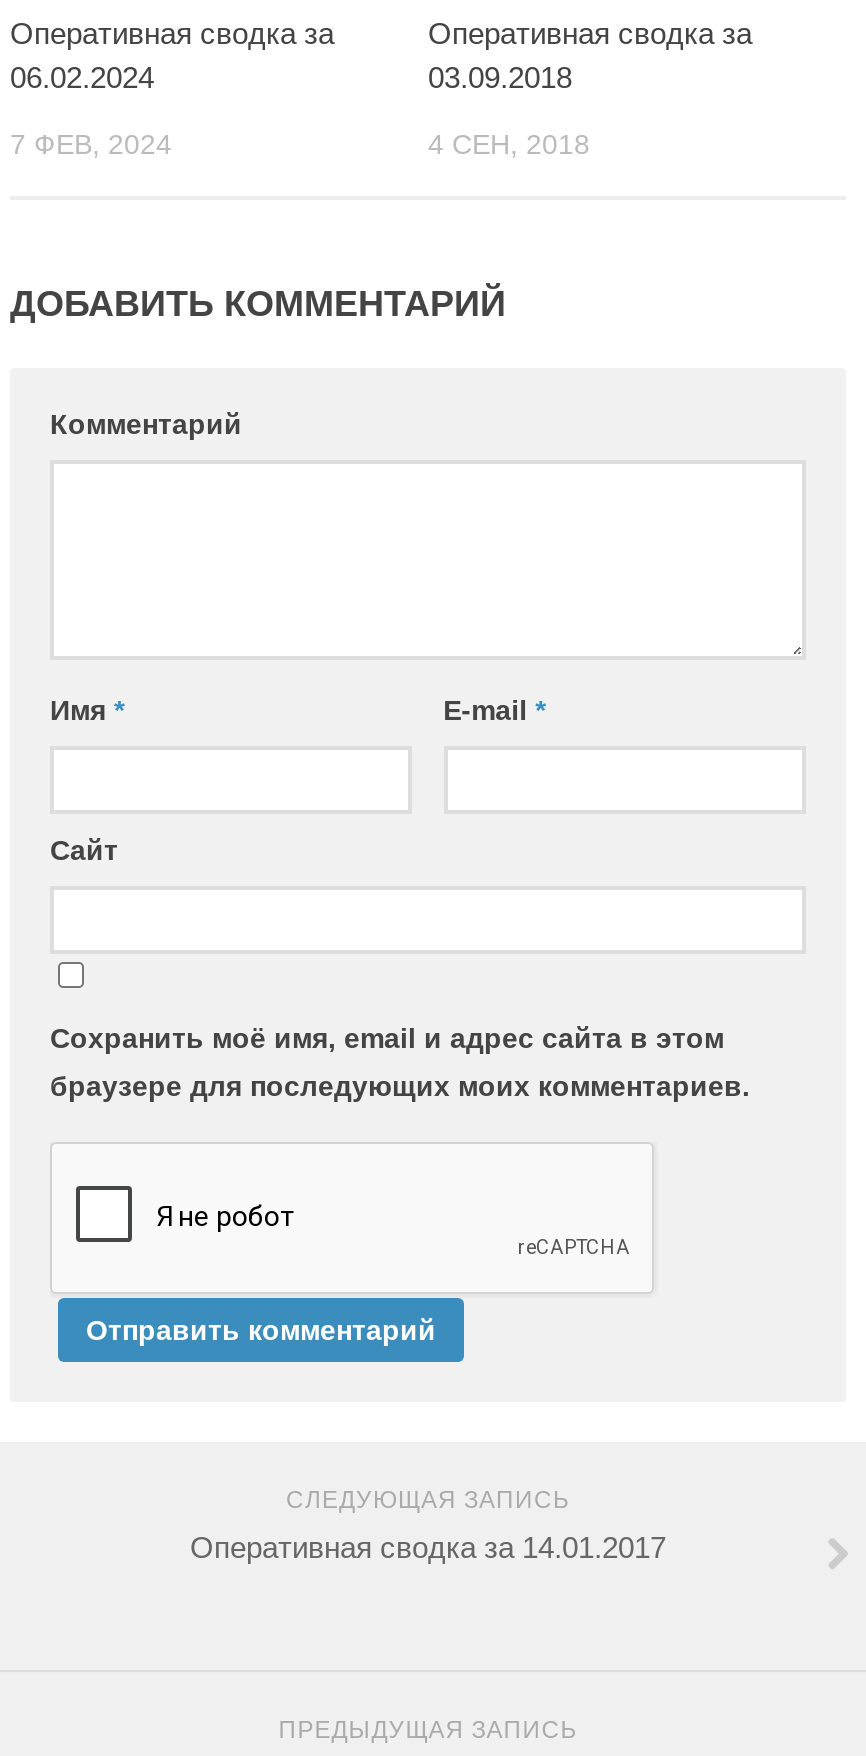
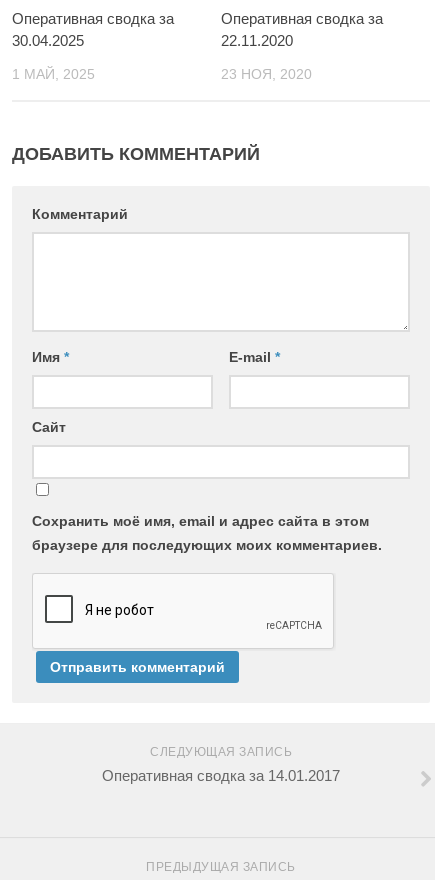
- 06.02.2024
+ 30.04.2025

- 03.09.2018
+ 22.11.2020

- 7 ФЕВ, 2024
+ 1 МАЙ, 2025

- 4 СЕН, 2018
+ 23 НОЯ, 2020
